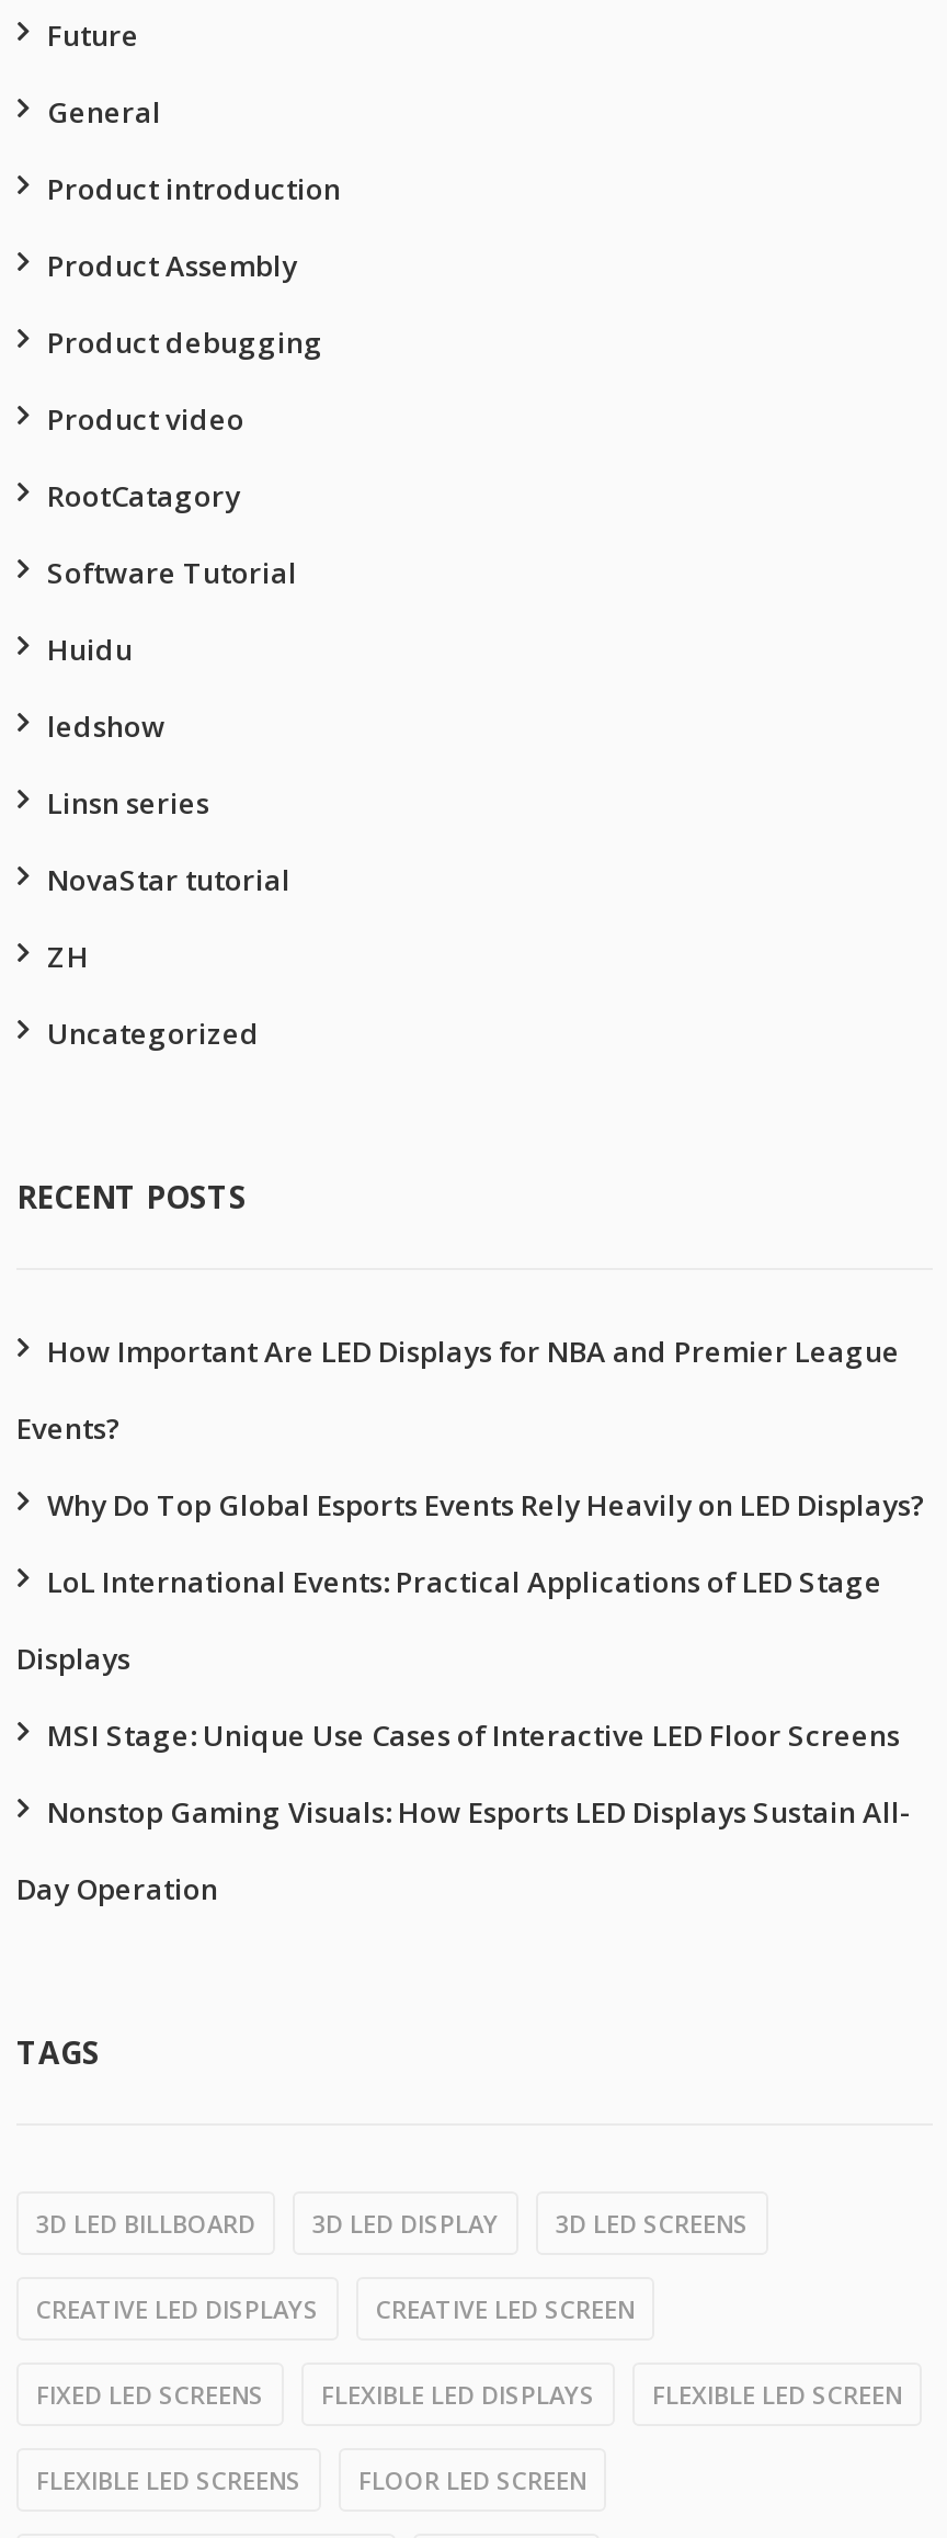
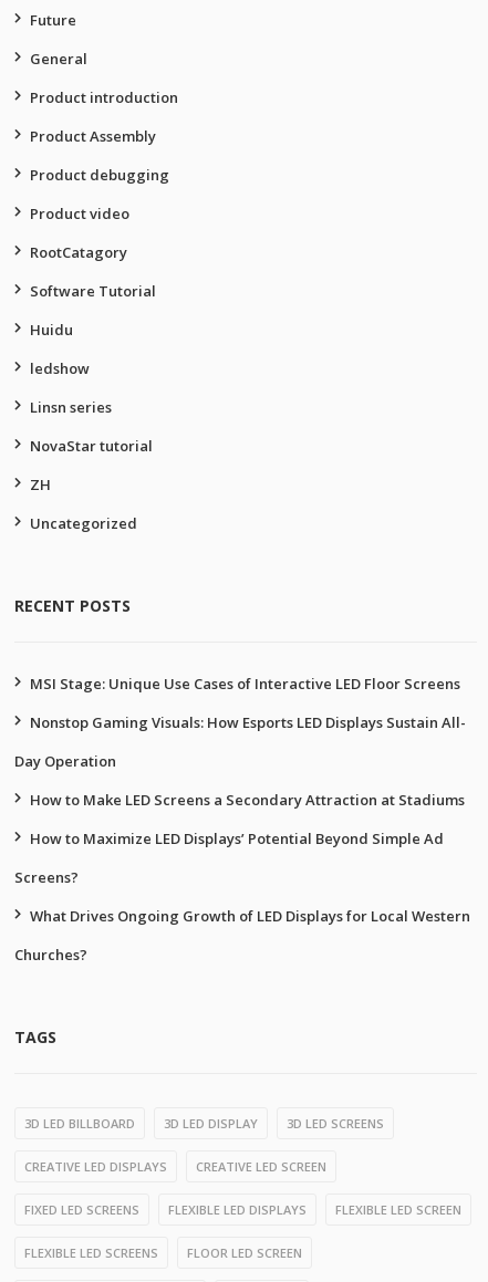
- How Important Are LED Displays for NBA and Premier League
- Events?
- Why Do Top Global Esports Events Rely Heavily on LED Displays?
- LoL International Events: Practical Applications of LED Stage
- Displays

moved up: MSI Stage: Unique Use Cases of Interactive LED Floor Screens | Nonstop Gaming Visuals: How Esports LED Displays Sustain All- | Day Operation

+ How to Make LED Screens a Secondary Attraction at Stadiums
+ How to Maximize LED Displays’ Potential Beyond Simple Ad
+ Screens?
+ What Drives Ongoing Growth of LED Displays for Local Western
+ Churches?
